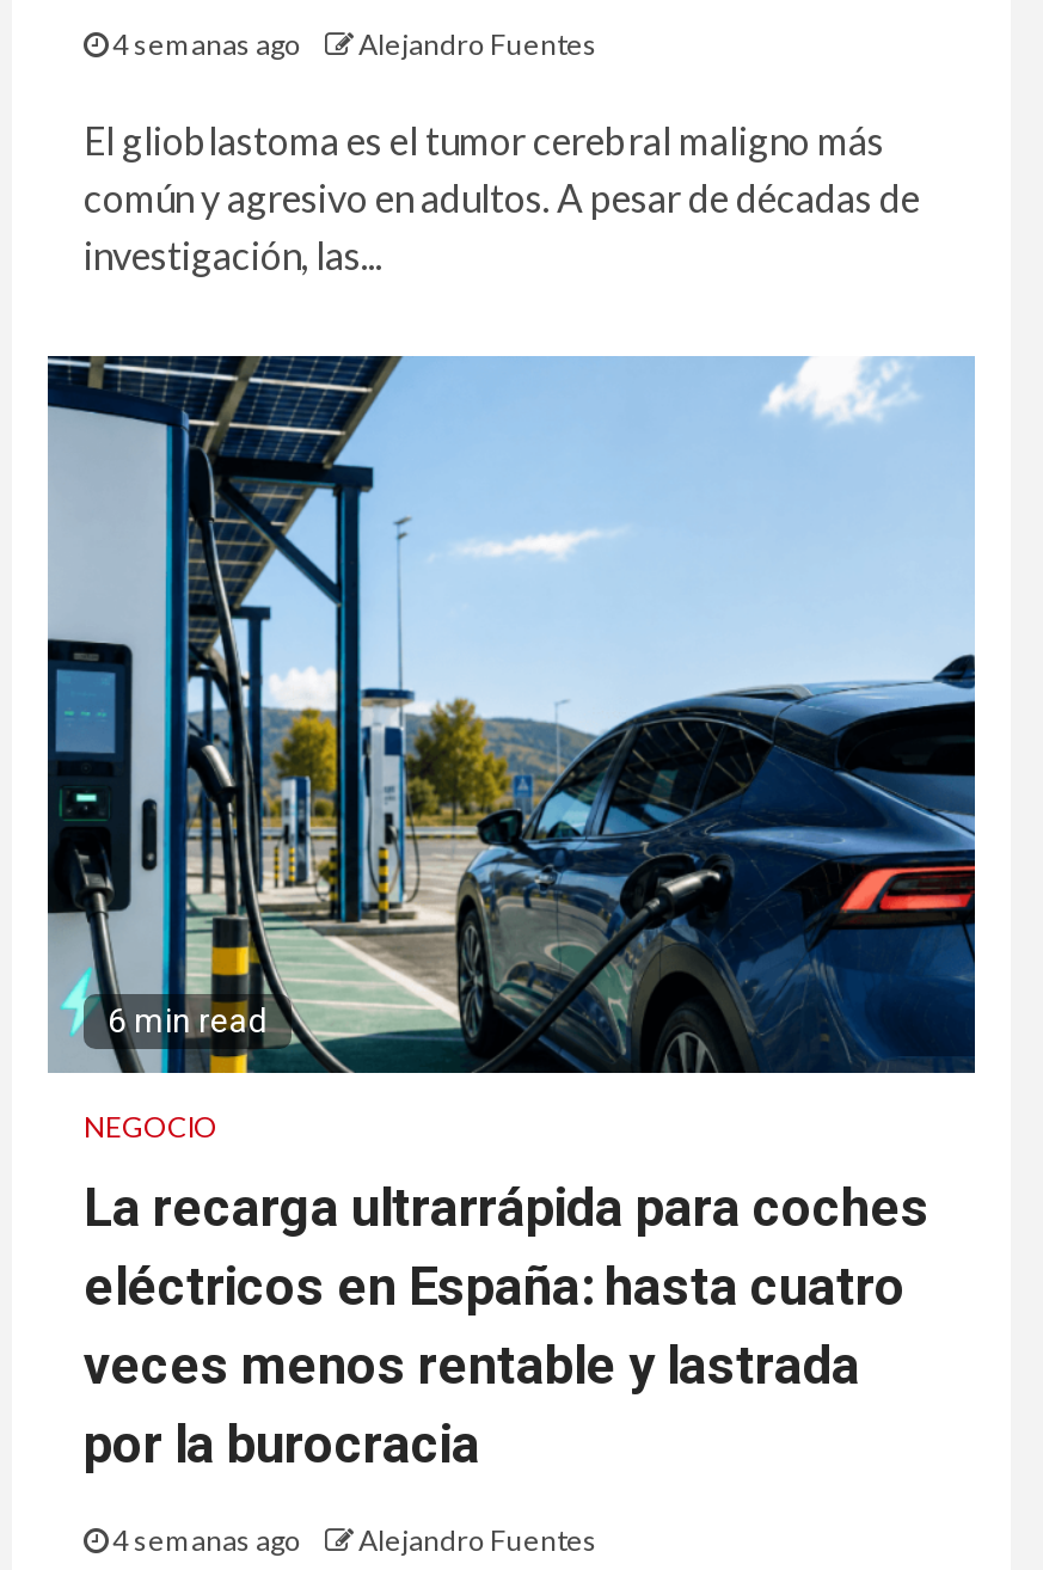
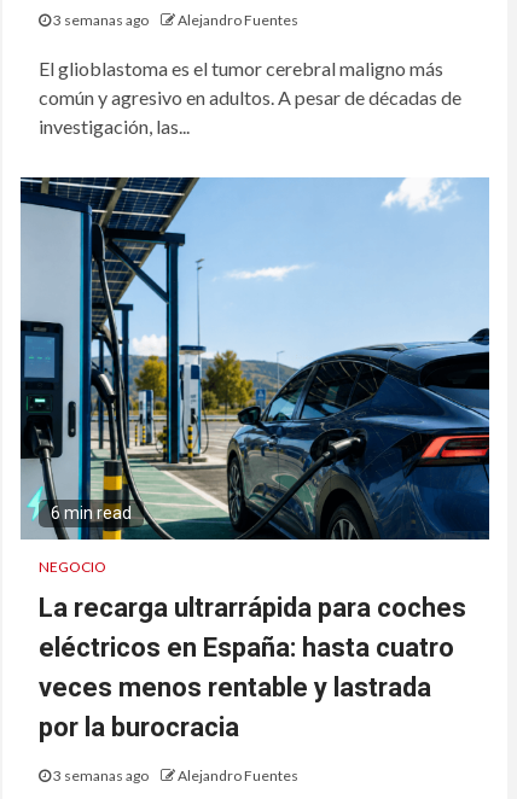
- 4 semanas ago Alejandro Fuentes
+ 3 semanas ago Alejandro Fuentes

- 4 semanas ago Alejandro Fuentes
+ 3 semanas ago Alejandro Fuentes
